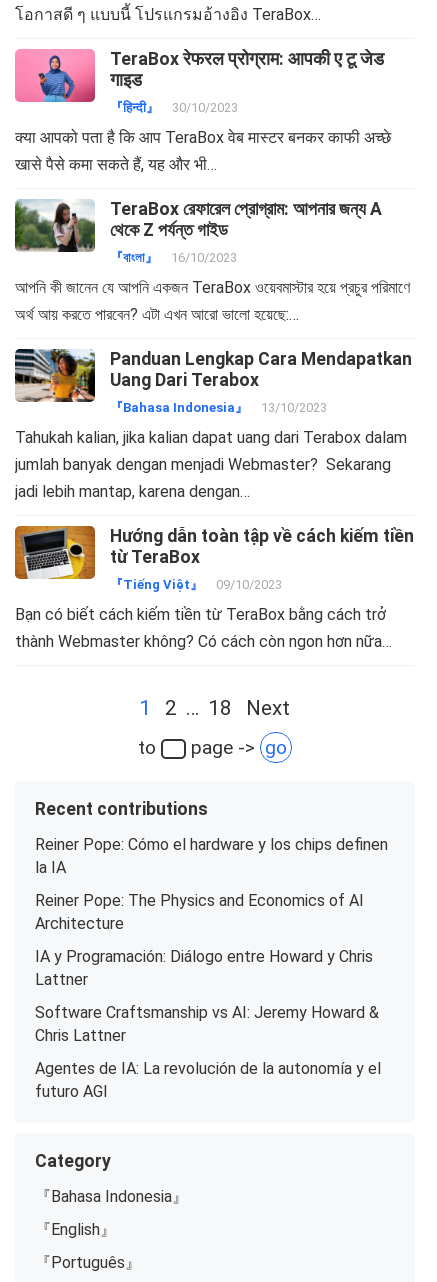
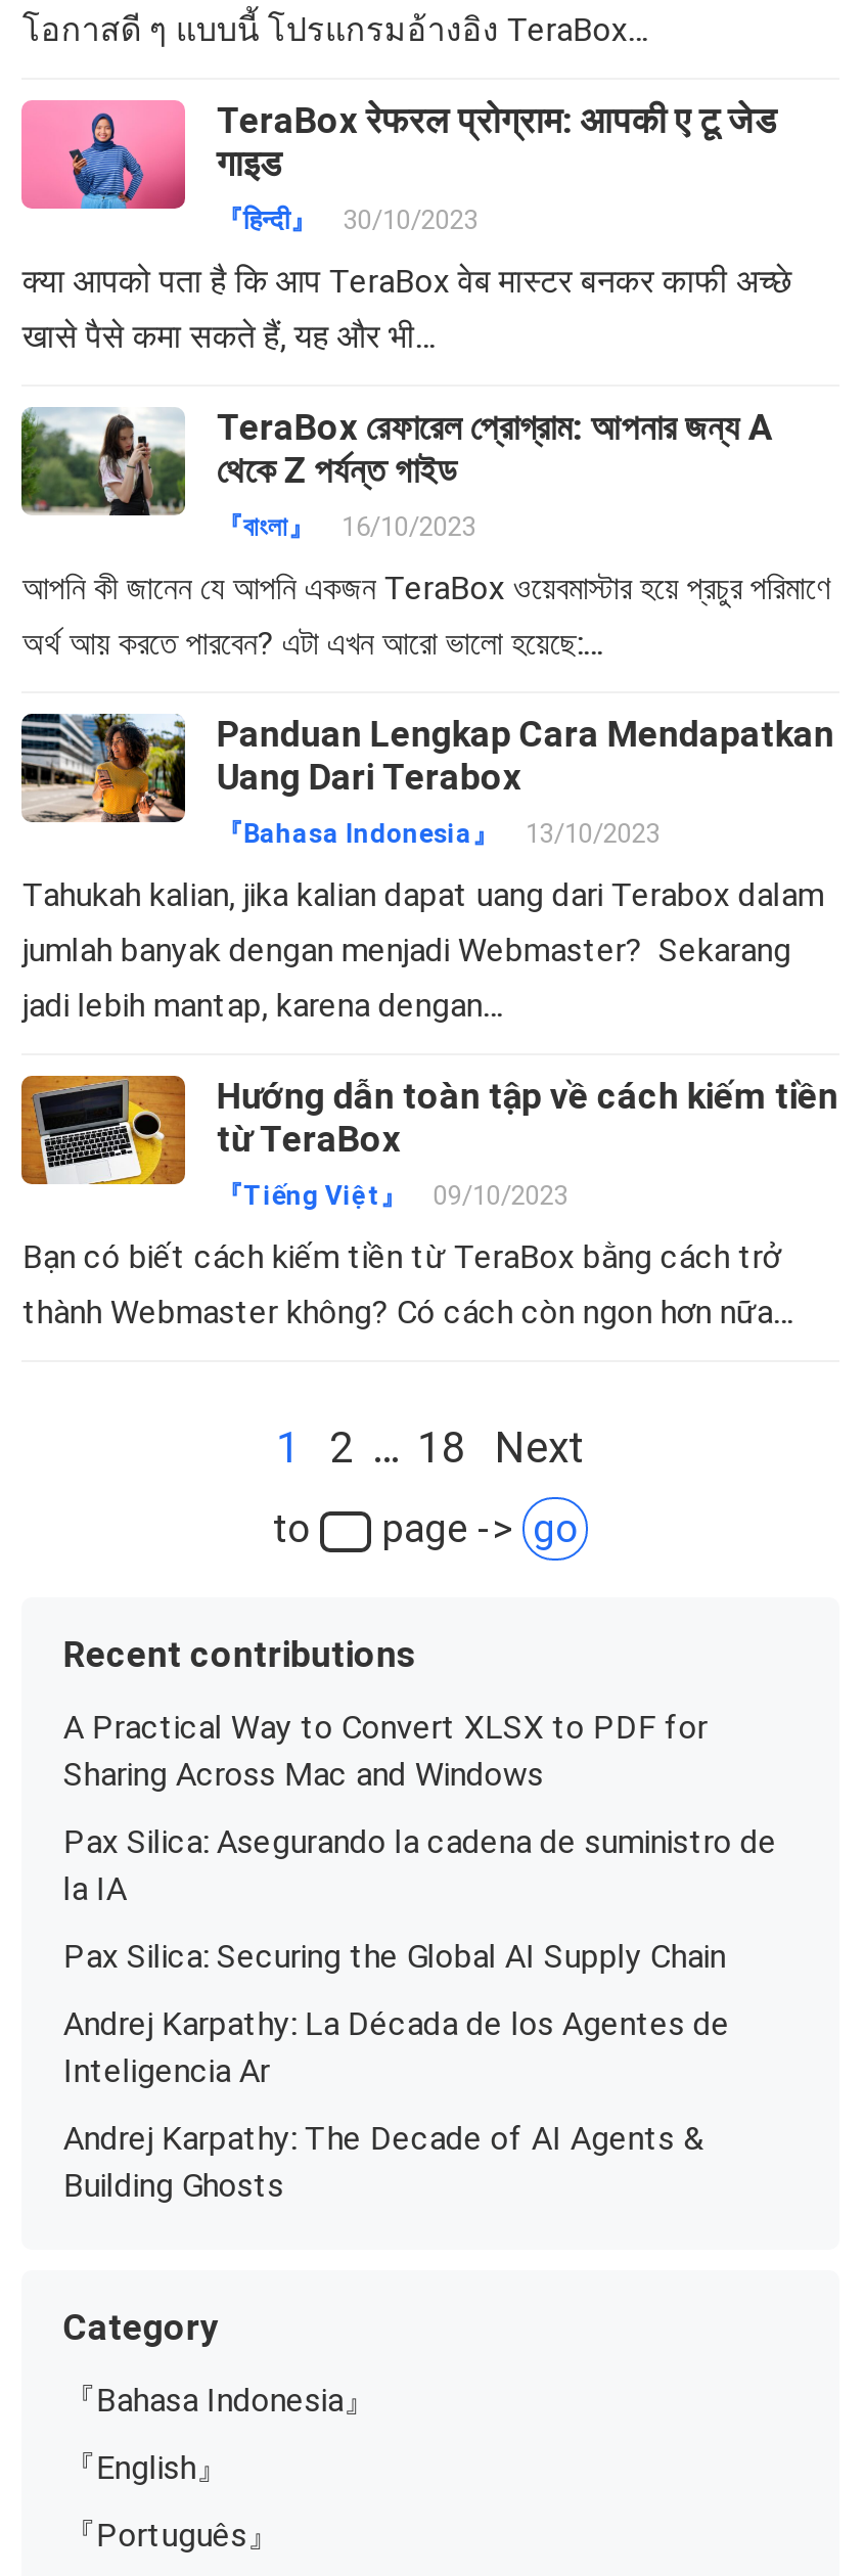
- Reiner Pope: Cómo el hardware y los chips definen
+ A Practical Way to Convert XLSX to PDF for
+ Sharing Across Mac and Windows
+ Pax Silica: Asegurando la cadena de suministro de

moved down: la IA

- Reiner Pope: The Physics and Economics of AI
- Architecture
- IA y Programación: Diálogo entre Howard y Chris
- Lattner
- Software Craftsmanship vs AI: Jeremy Howard &
- Chris Lattner
- Agentes de IA: La revolución de la autonomía y el
- futuro AGI
+ Pax Silica: Securing the Global AI Supply Chain
+ Andrej Karpathy: La Década de los Agentes de
+ Inteligencia Ar
+ Andrej Karpathy: The Decade of AI Agents &
+ Building Ghosts
